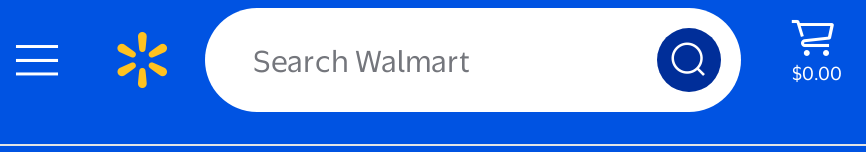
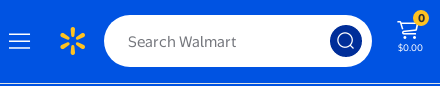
+ 0
